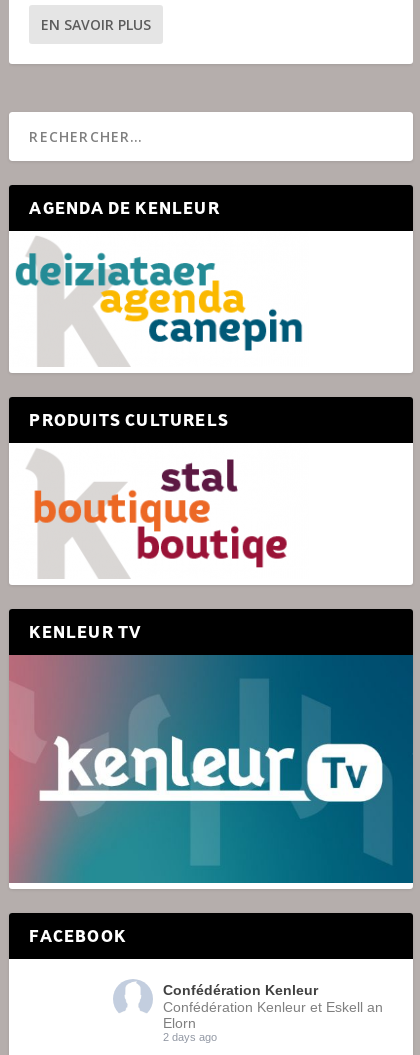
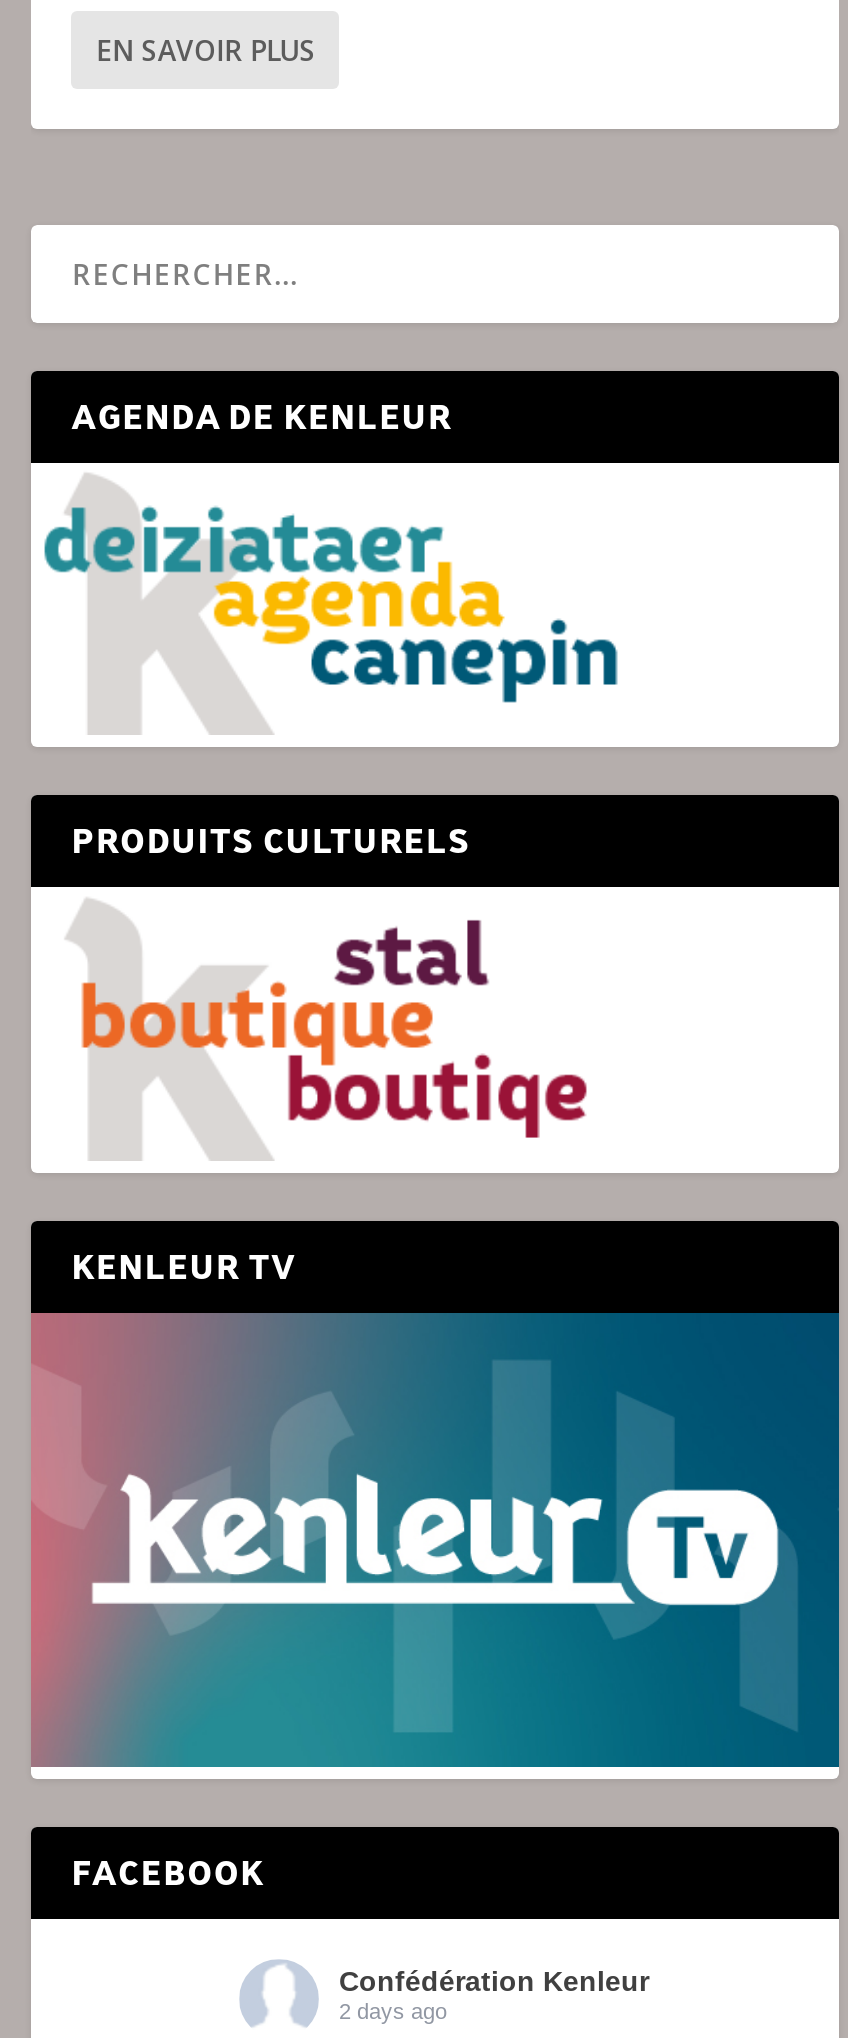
- Confédération Kenleur et Eskell an
- Elorn
